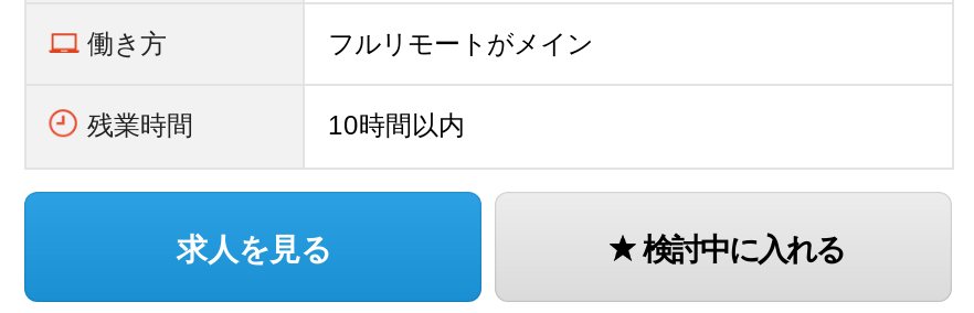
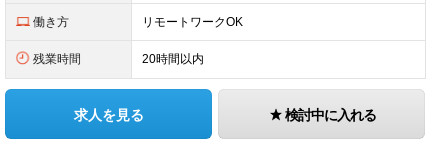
- フルリモートがメイン
+ リモートワークOK

- 10時間以内
+ 20時間以内
